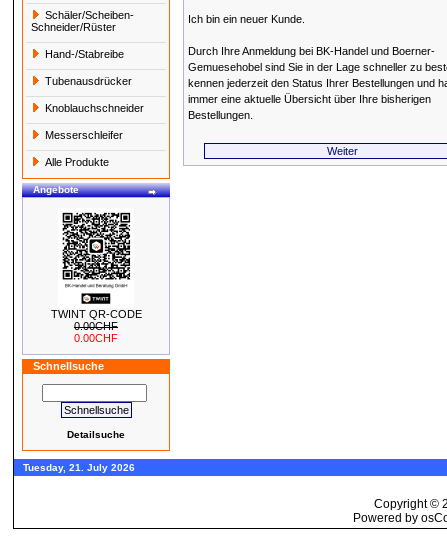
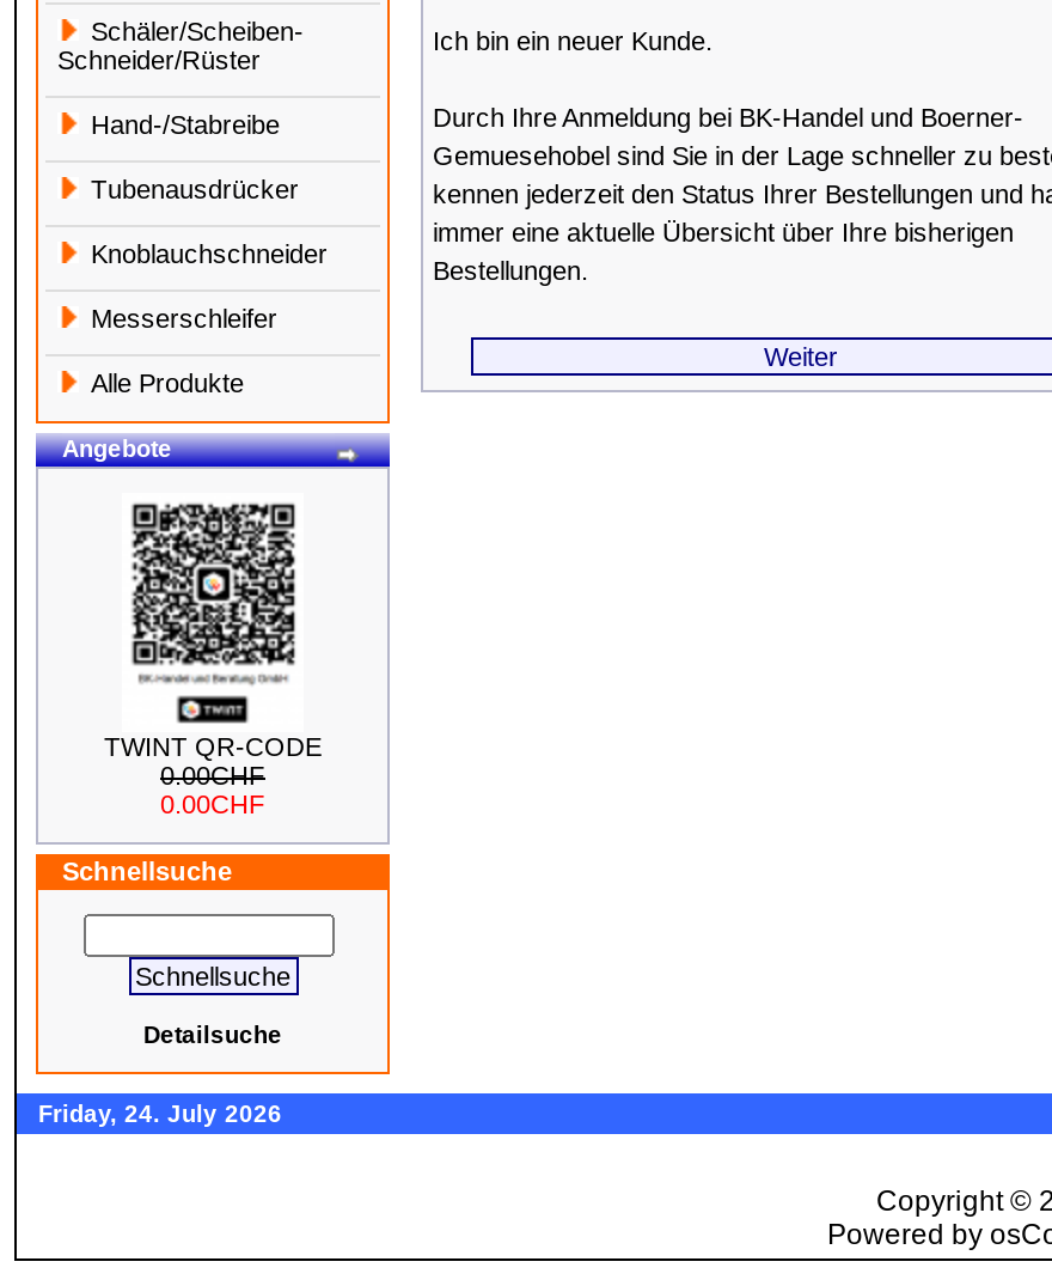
- Tuesday, 21. July 2026
+ Friday, 24. July 2026
